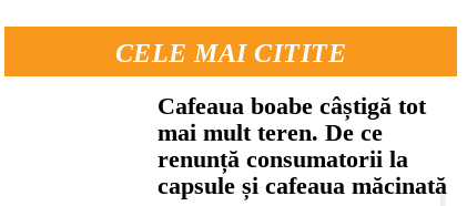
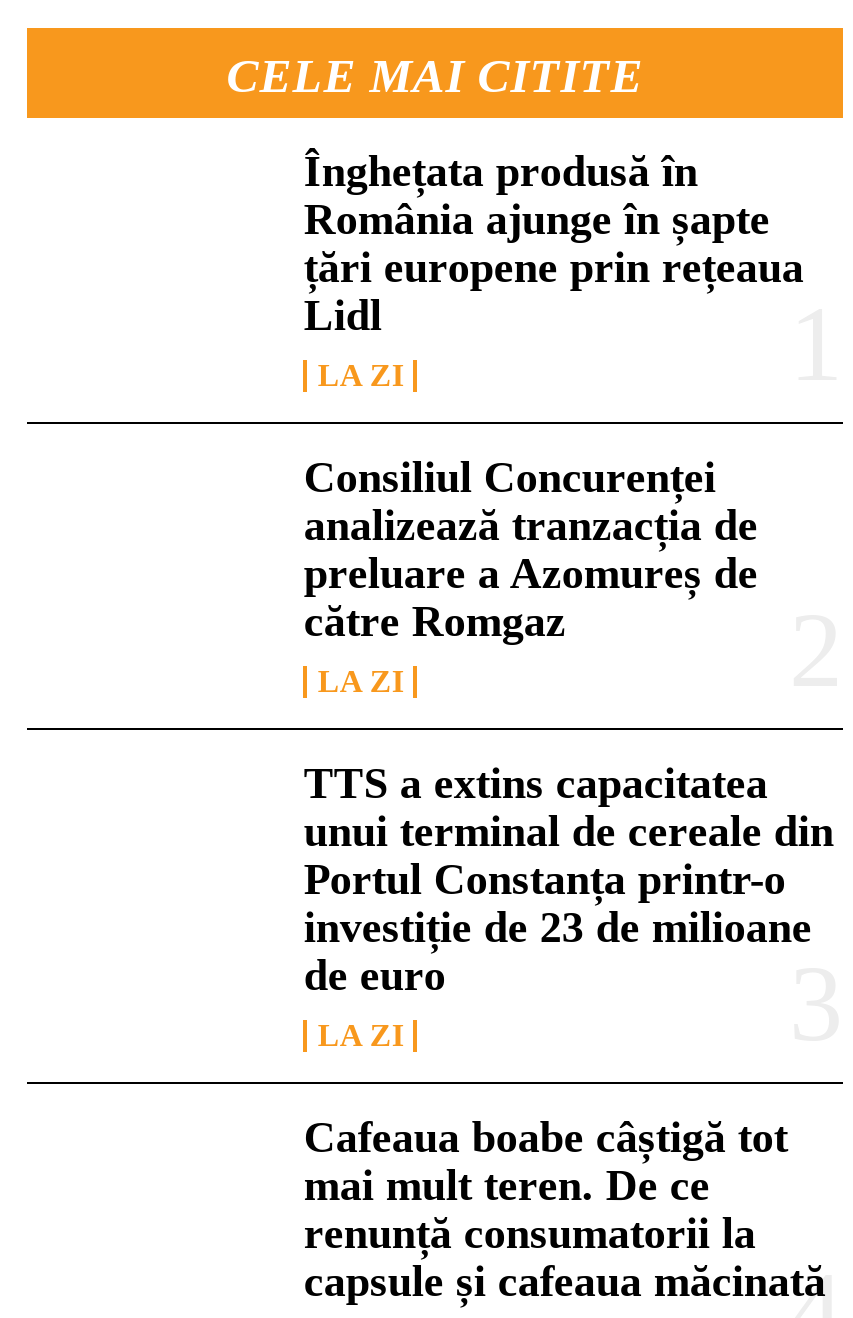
+ Înghețata produsă în
+ România ajunge în șapte
+ țări europene prin rețeaua
+ Lidl
+ LA ZI
+ Consiliul Concurenței
+ analizează tranzacția de
+ preluare a Azomureș de
+ către Romgaz
+ LA ZI
+ TTS a extins capacitatea
+ unui terminal de cereale din
+ Portul Constanța printr-o
+ investiție de 23 de milioane
+ de euro
+ LA ZI
